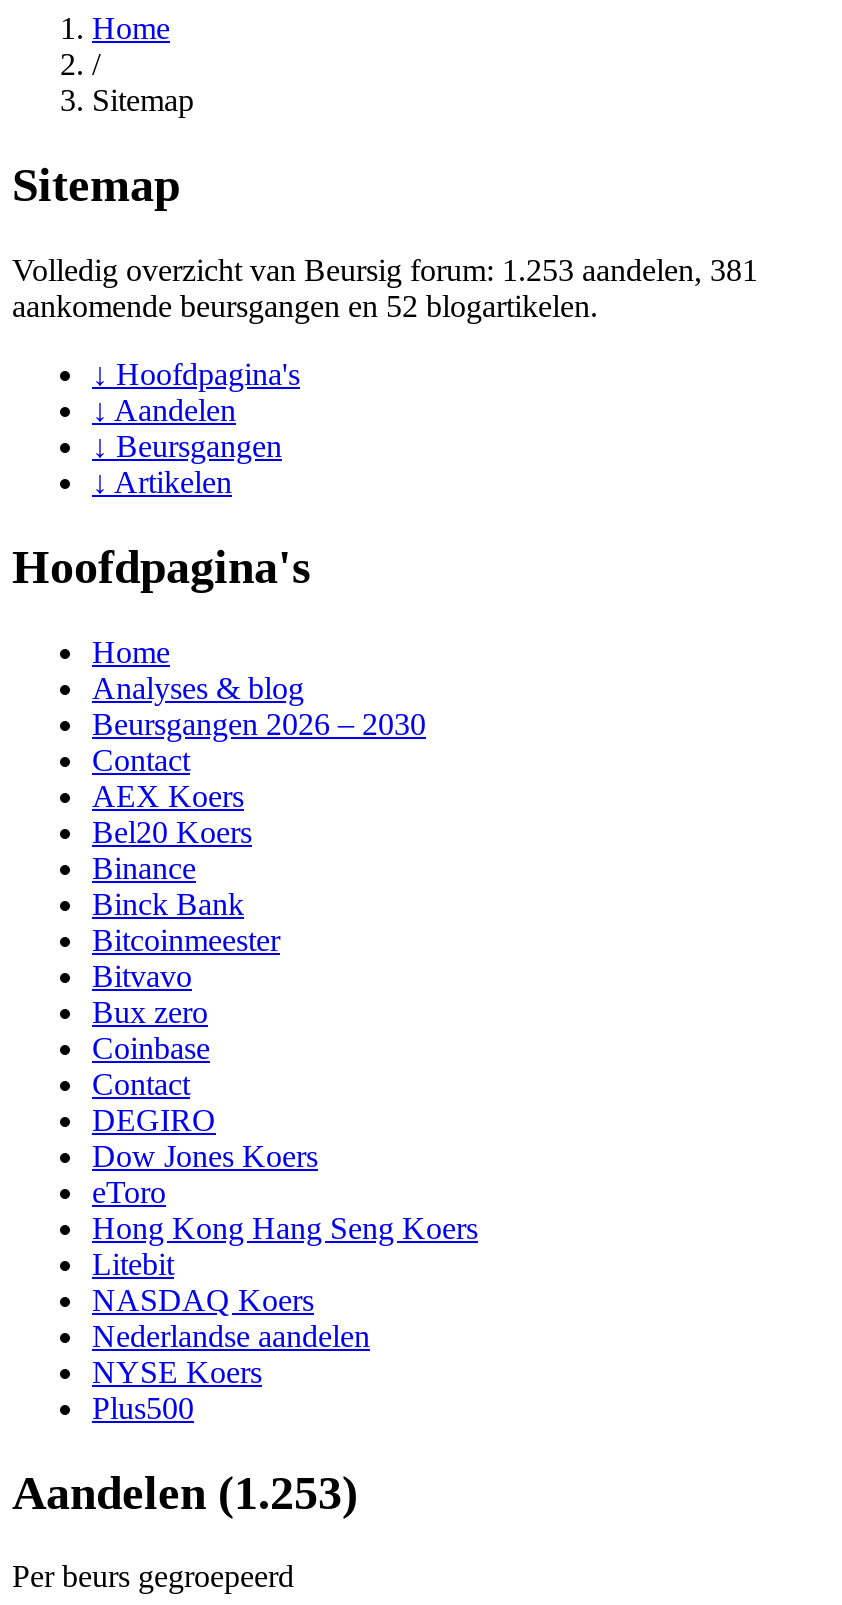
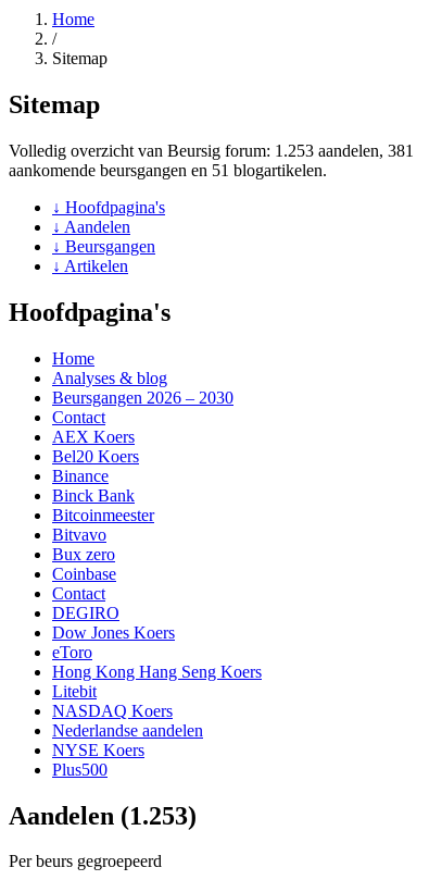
- aankomende beursgangen en 52 blogartikelen.
+ aankomende beursgangen en 51 blogartikelen.
